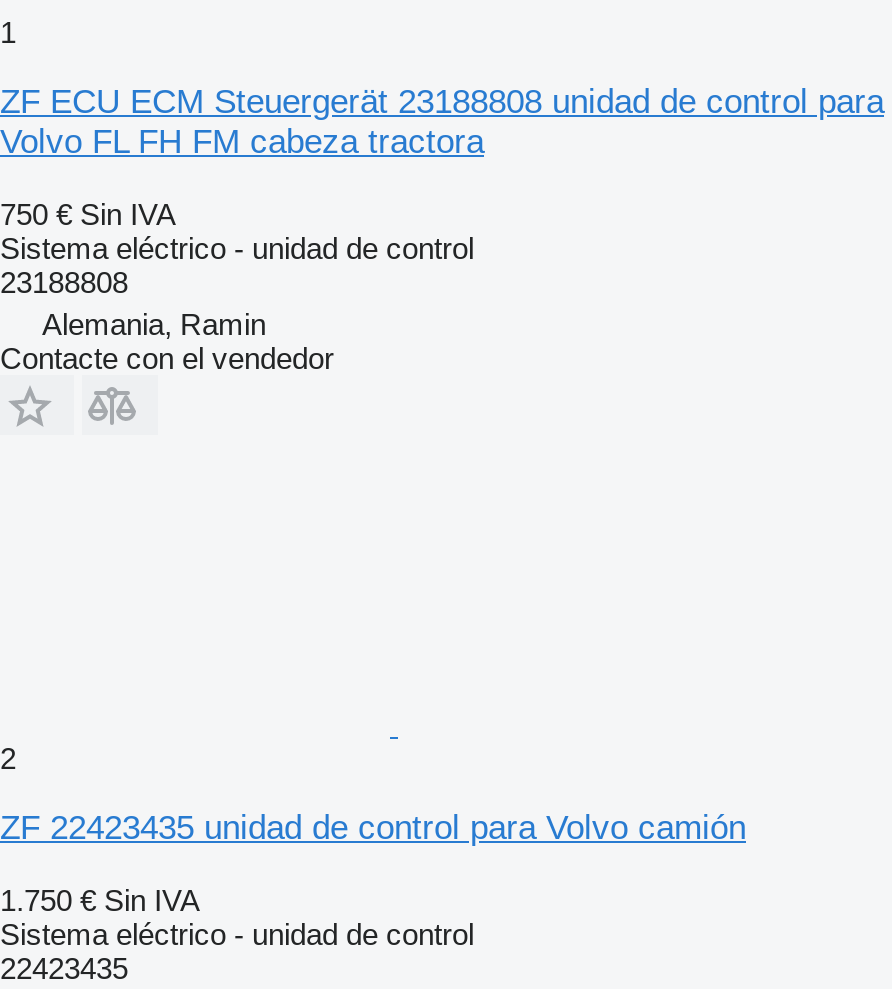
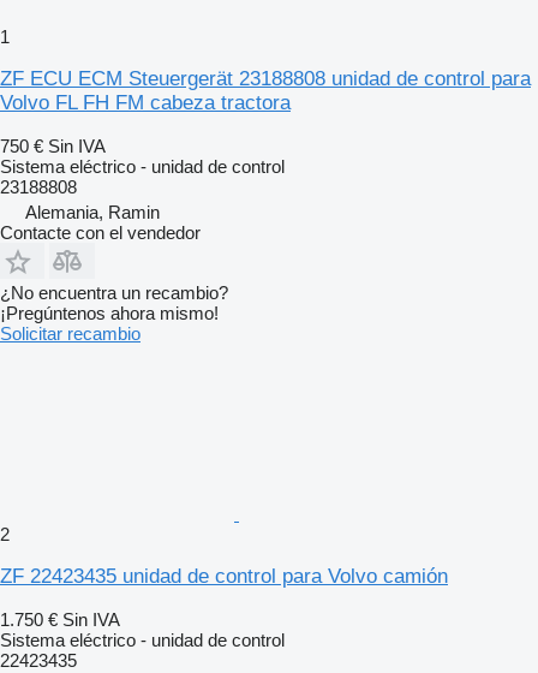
+ ¿No encuentra un recambio?
+ ¡Pregúntenos ahora mismo!
+ Solicitar recambio
